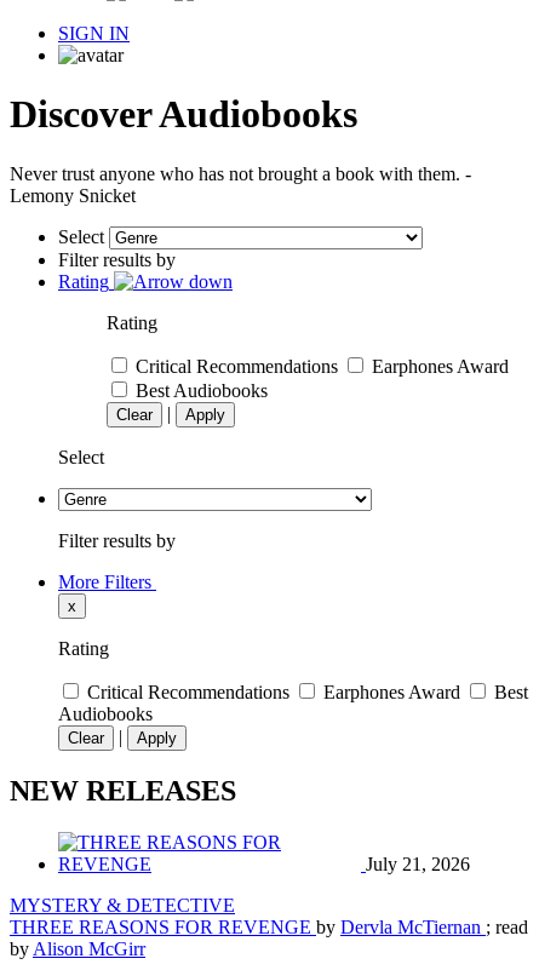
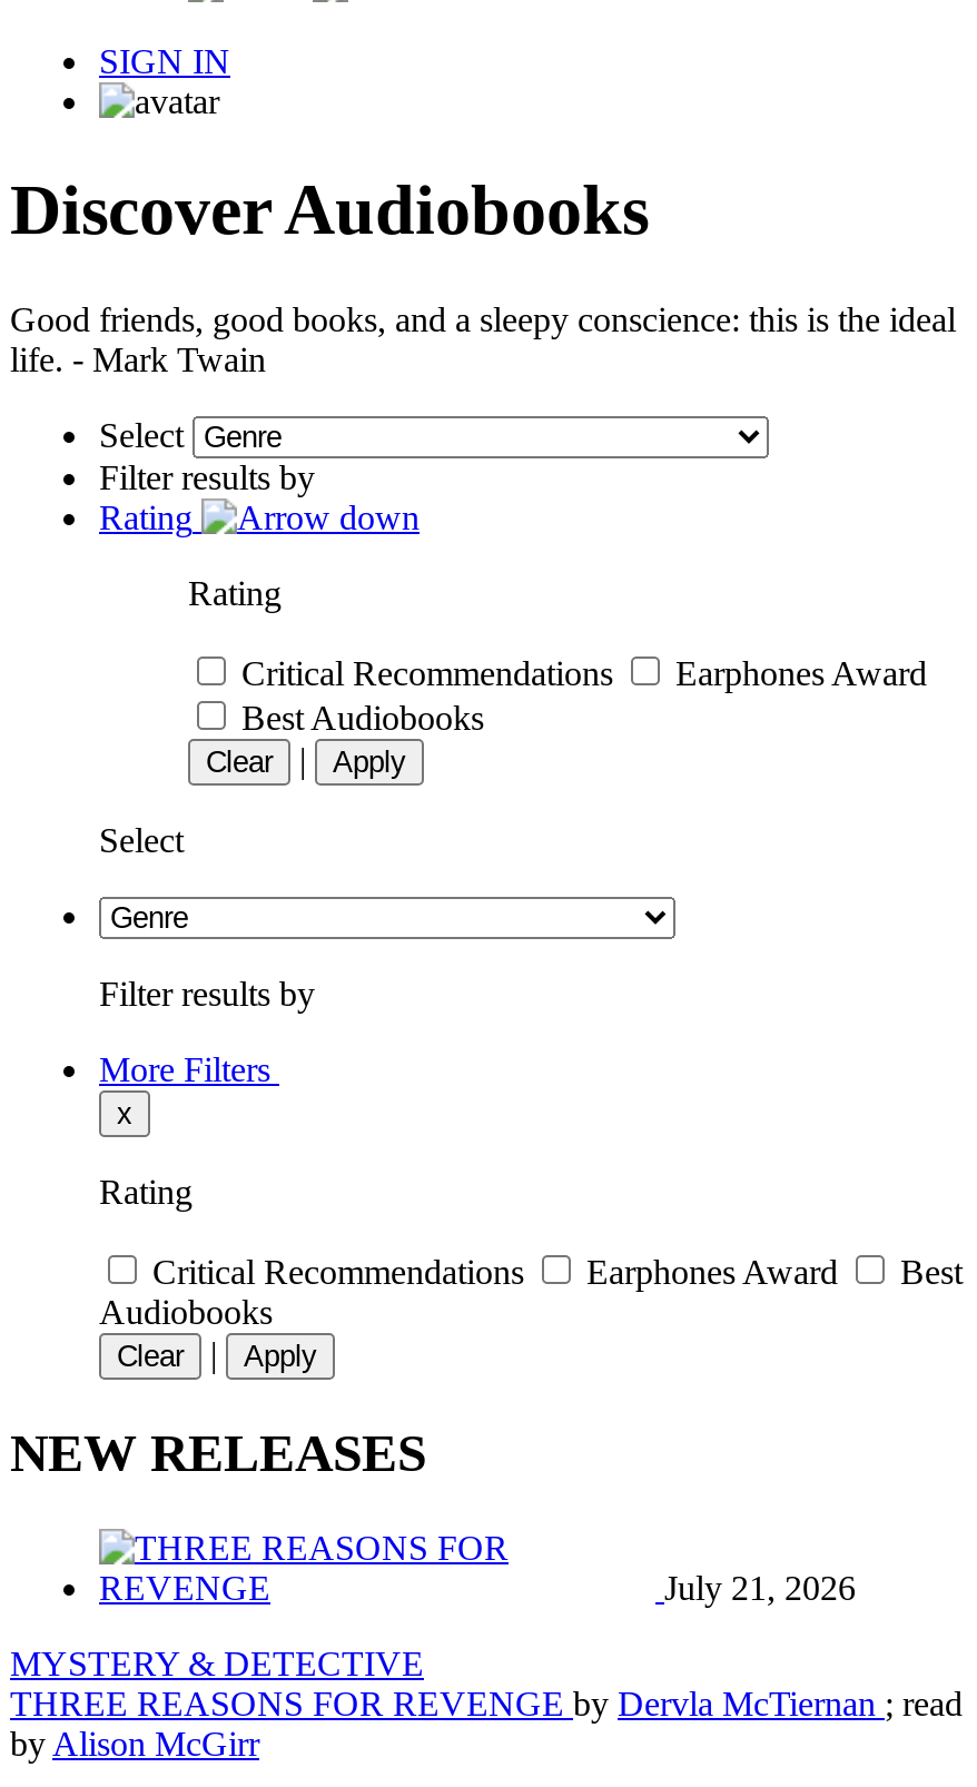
- Never trust anyone who has not brought a book with them. -
- Lemony Snicket
+ Good friends, good books, and a sleepy conscience: this is the ideal
+ life. - Mark Twain
